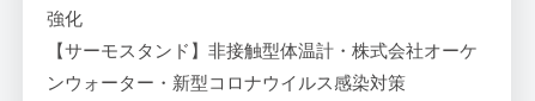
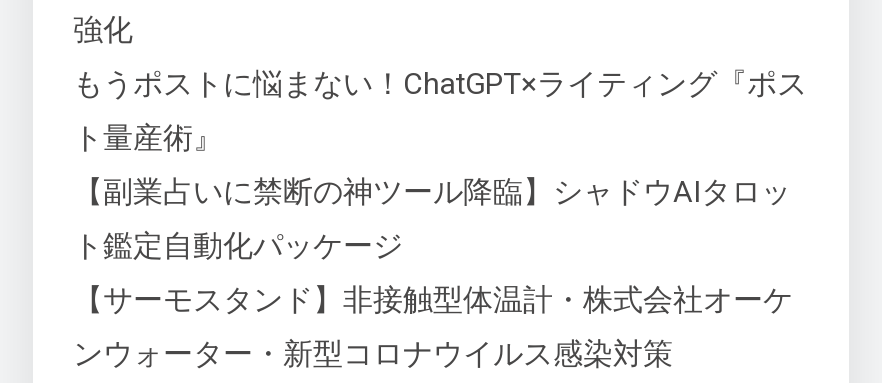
+ もうポストに悩まない！ChatGPT×ライティング『ポス
+ ト量産術』
+ 【副業占いに禁断の神ツール降臨】シャドウAIタロッ
+ ト鑑定自動化パッケージ
